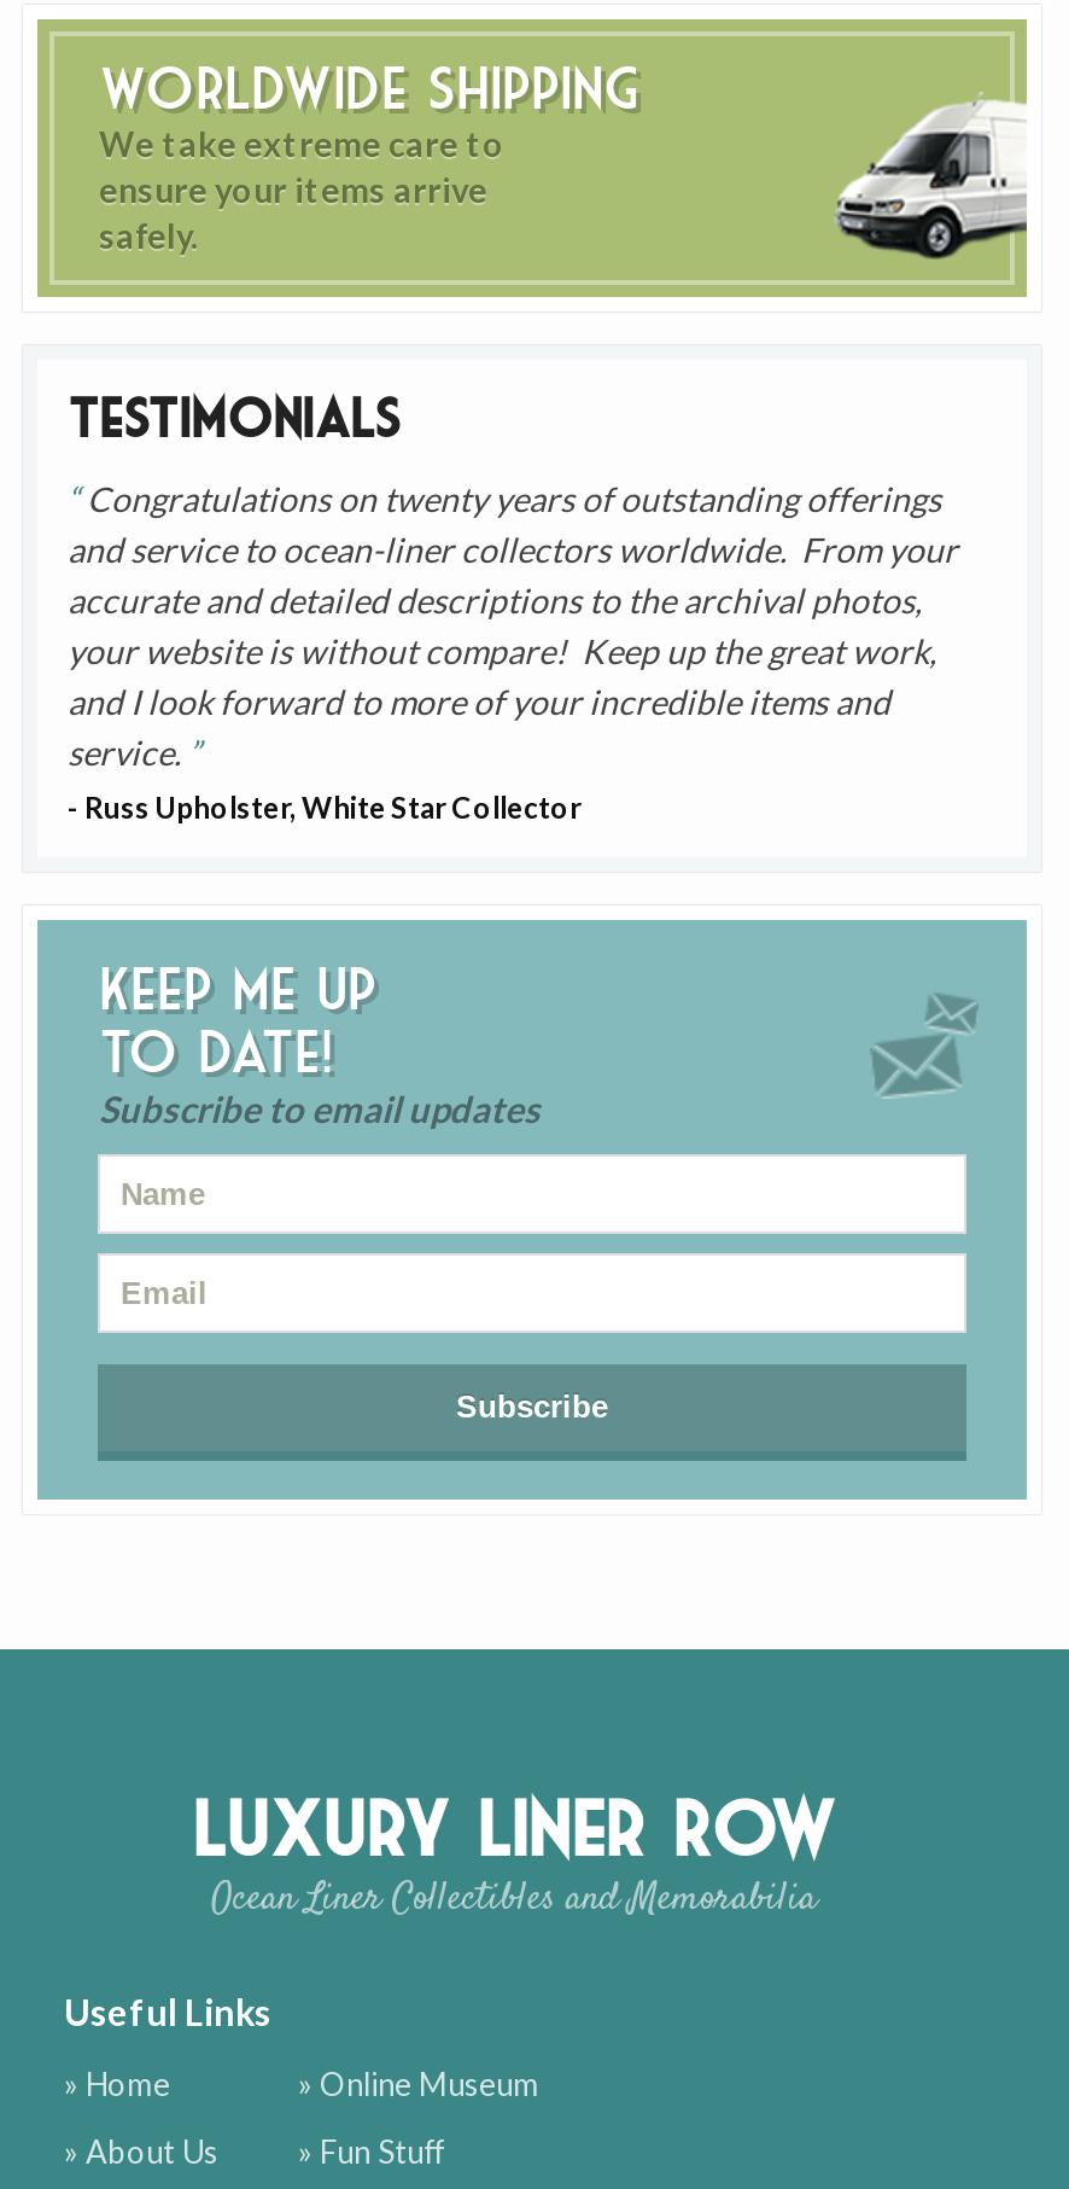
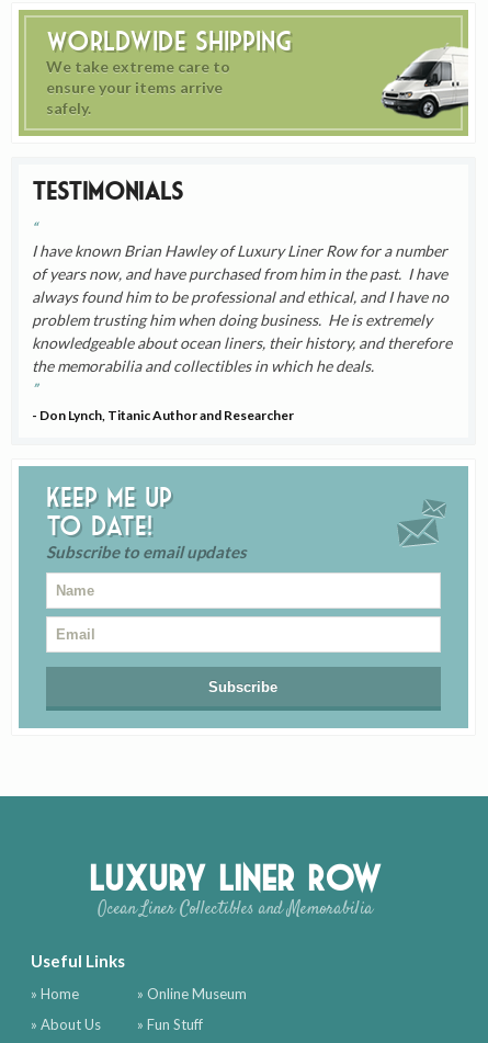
- Congratulations on twenty years of outstanding offerings
- and service to ocean-liner collectors worldwide. From your
- accurate and detailed descriptions to the archival photos,
- your website is without compare! Keep up the great work,
- and I look forward to more of your incredible items and
- service.
- - Russ Upholster, White Star Collector
+ I have known Brian Hawley of Luxury Liner Row for a number
+ of years now, and have purchased from him in the past. I have
+ always found him to be professional and ethical, and I have no
+ problem trusting him when doing business. He is extremely
+ knowledgeable about ocean liners, their history, and therefore
+ the memorabilia and collectibles in which he deals.
+ - Don Lynch, Titanic Author and Researcher
